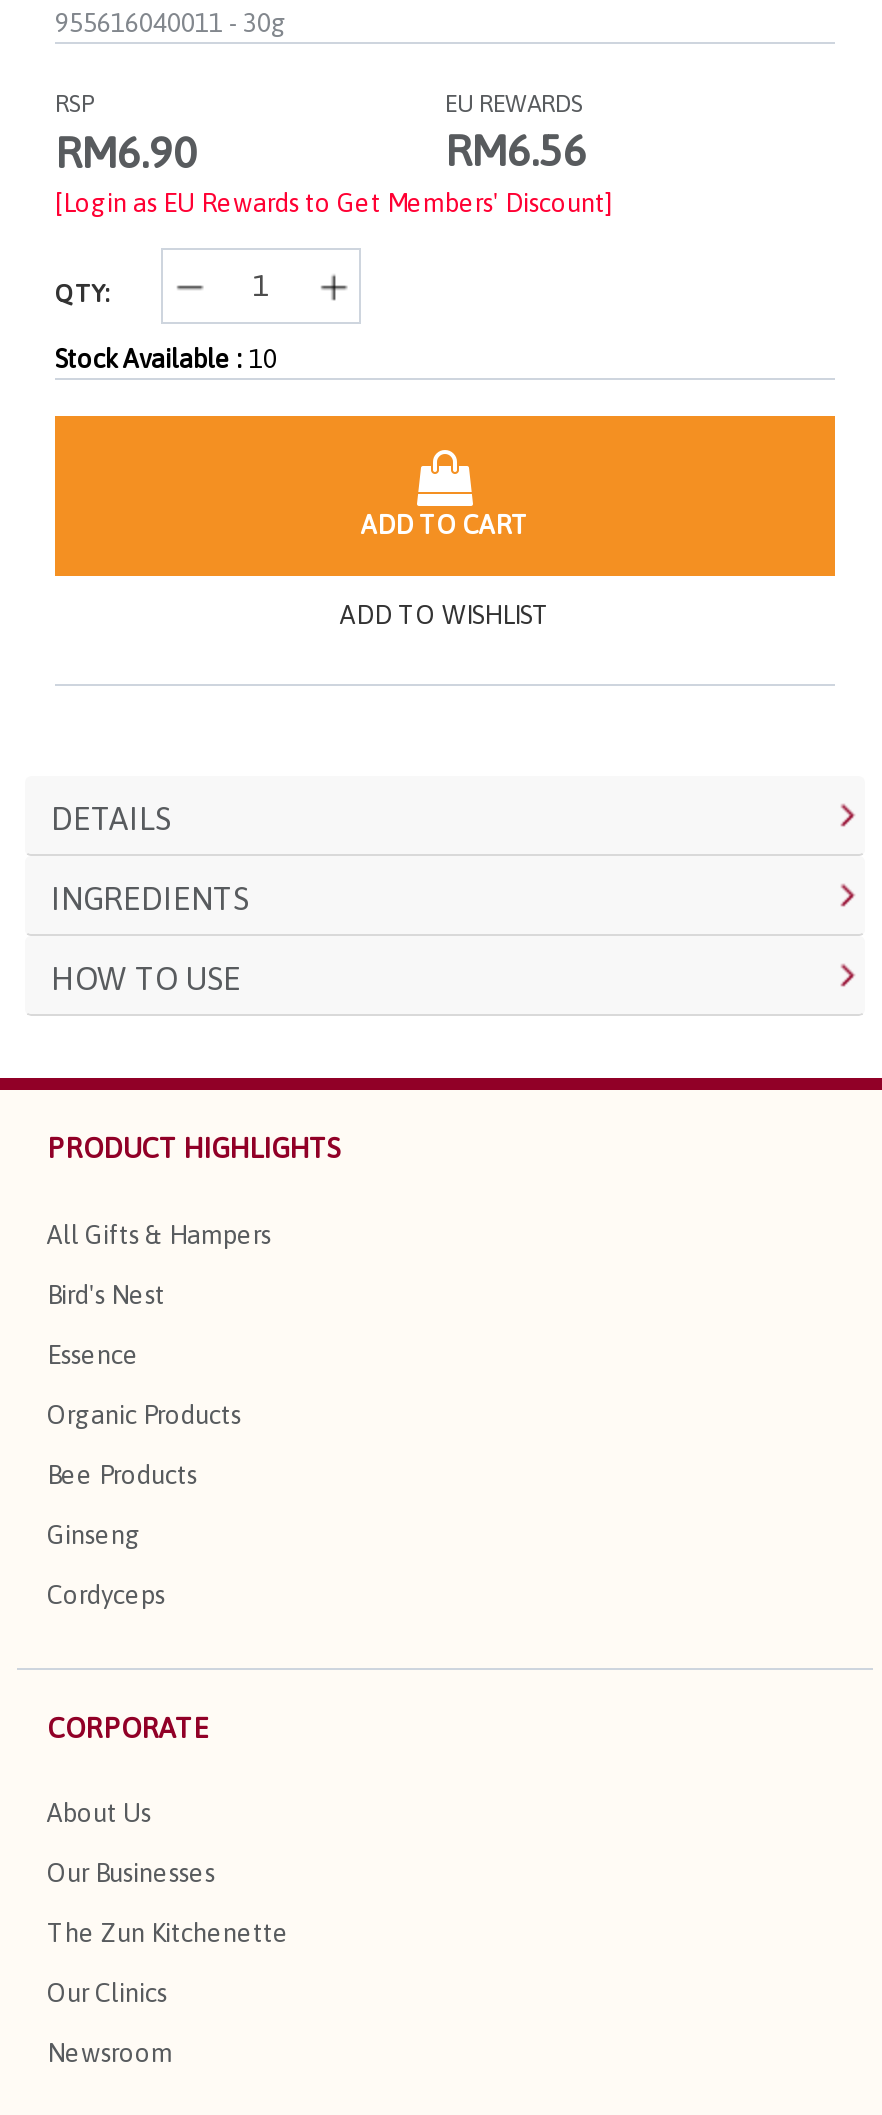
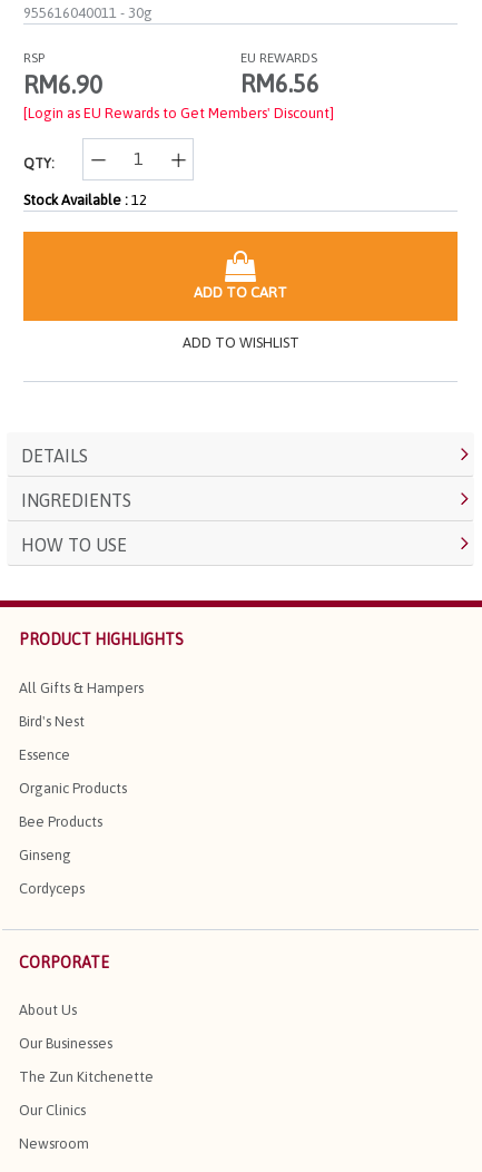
- Stock Available : 10
+ Stock Available : 12
